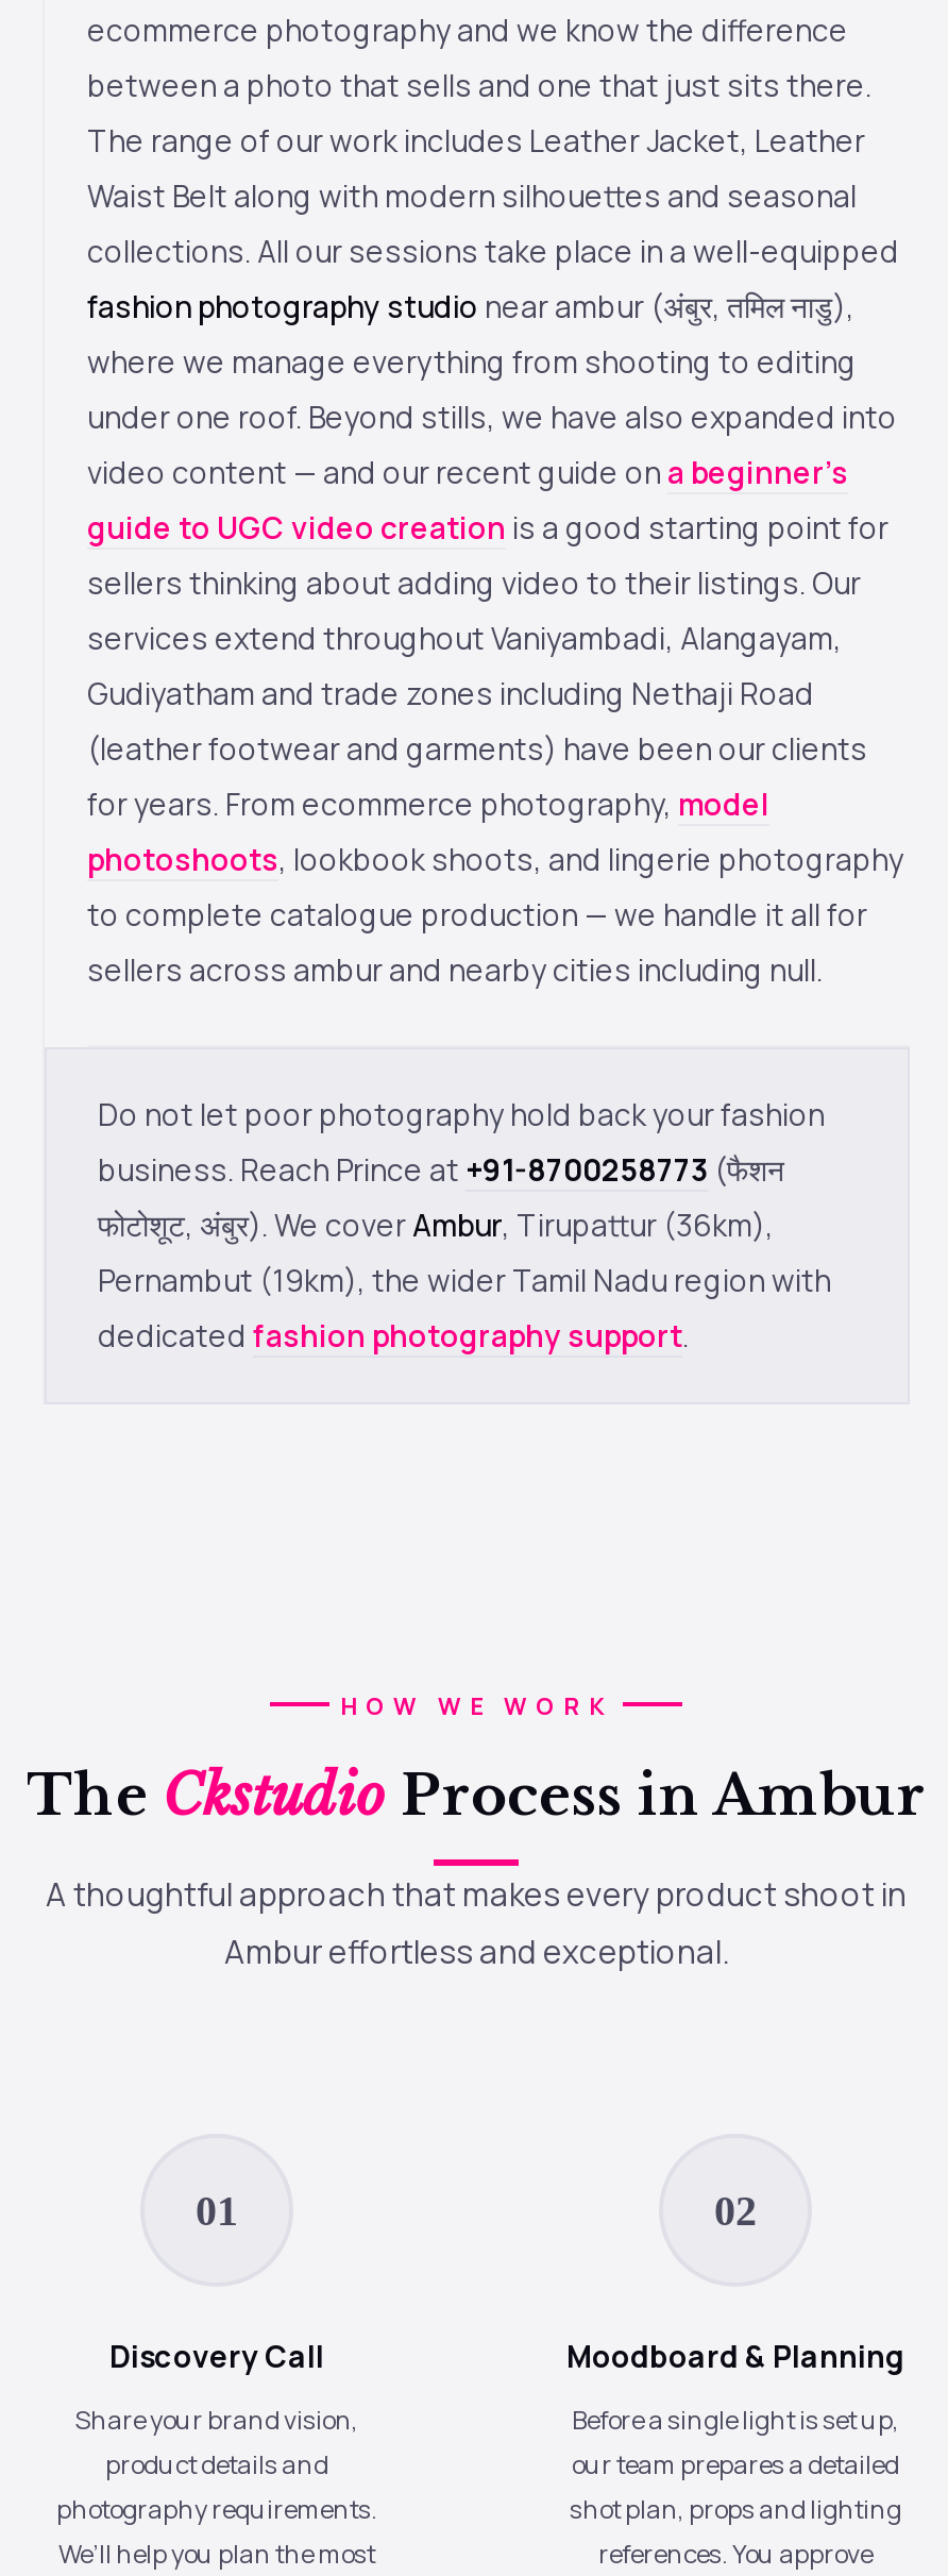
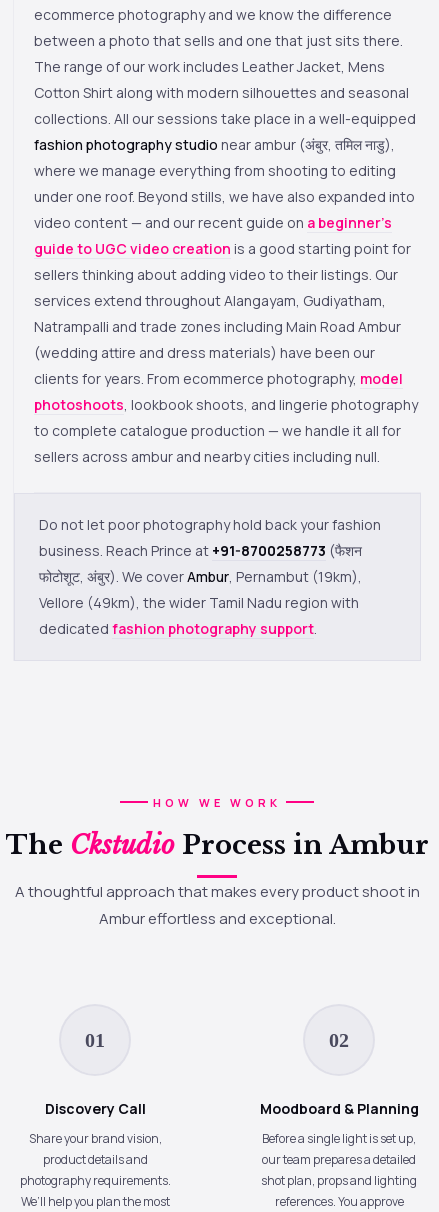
- The range of our work includes Leather Jacket, Leather
+ The range of our work includes Leather Jacket, Mens

- Waist Belt along with modern silhouettes and seasonal
+ Cotton Shirt along with modern silhouettes and seasonal

- services extend throughout Vaniyambadi, Alangayam,
- Gudiyatham and trade zones including Nethaji Road
- (leather footwear and garments) have been our clients
- for years. From ecommerce photography, model
+ services extend throughout Alangayam, Gudiyatham,
+ Natrampalli and trade zones including Main Road Ambur
+ (wedding attire and dress materials) have been our
+ clients for years. From ecommerce photography, model

- फोटोशूट, अंबुर). We cover Ambur, Tirupattur (36km),
+ फोटोशूट, अंबुर). We cover Ambur, Pernambut (19km),

- Pernambut (19km), the wider Tamil Nadu region with
+ Vellore (49km), the wider Tamil Nadu region with
